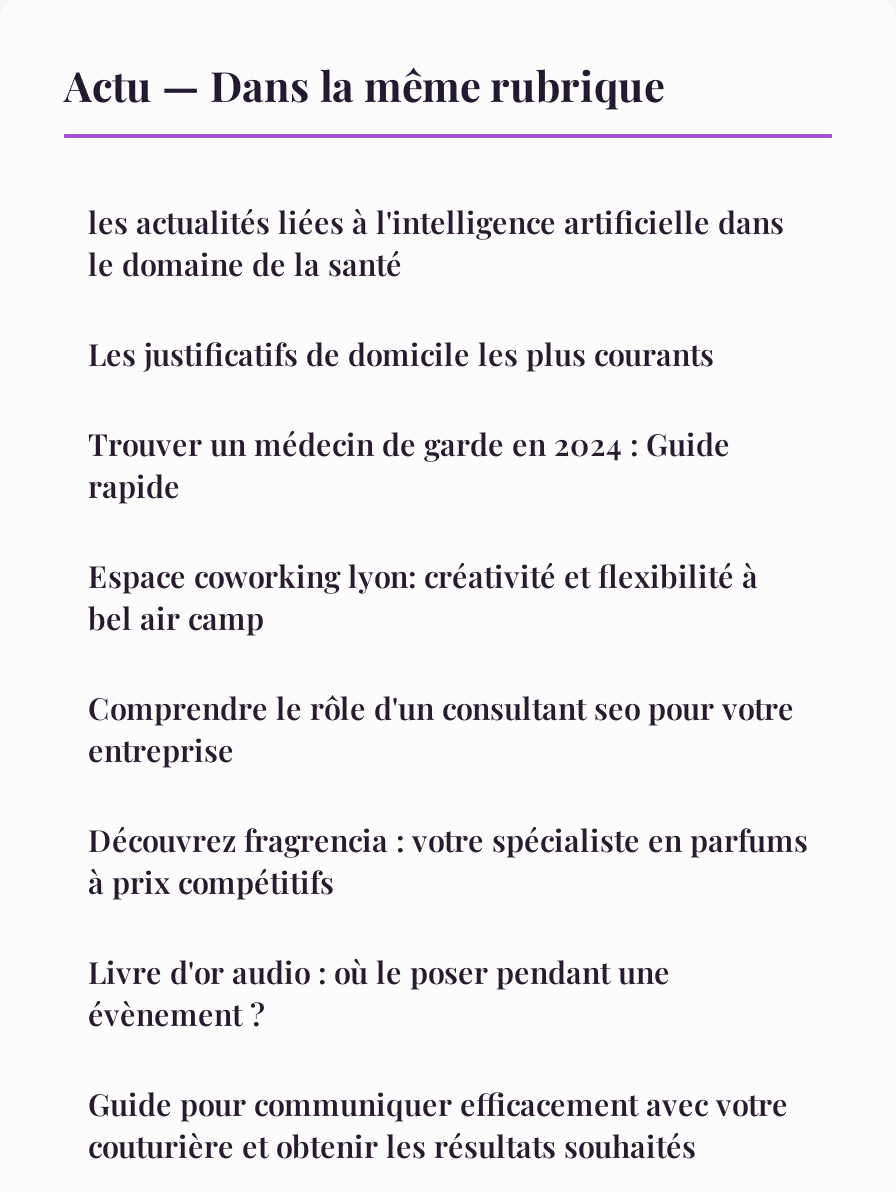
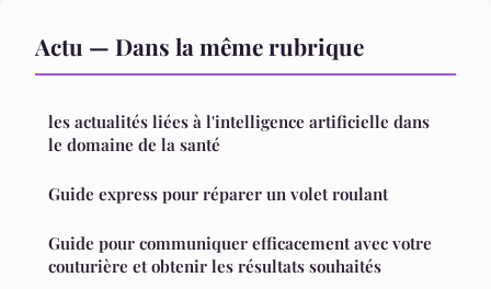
- Les justificatifs de domicile les plus courants
- Trouver un médecin de garde en 2024 : Guide
- rapide
- Espace coworking lyon: créativité et flexibilité à
- bel air camp
- Comprendre le rôle d'un consultant seo pour votre
- entreprise
- Découvrez fragrencia : votre spécialiste en parfums
- à prix compétitifs
- Livre d'or audio : où le poser pendant une
- évènement ?
+ Guide express pour réparer un volet roulant
